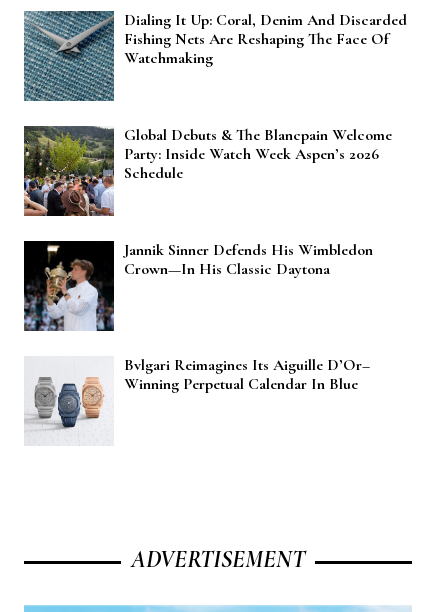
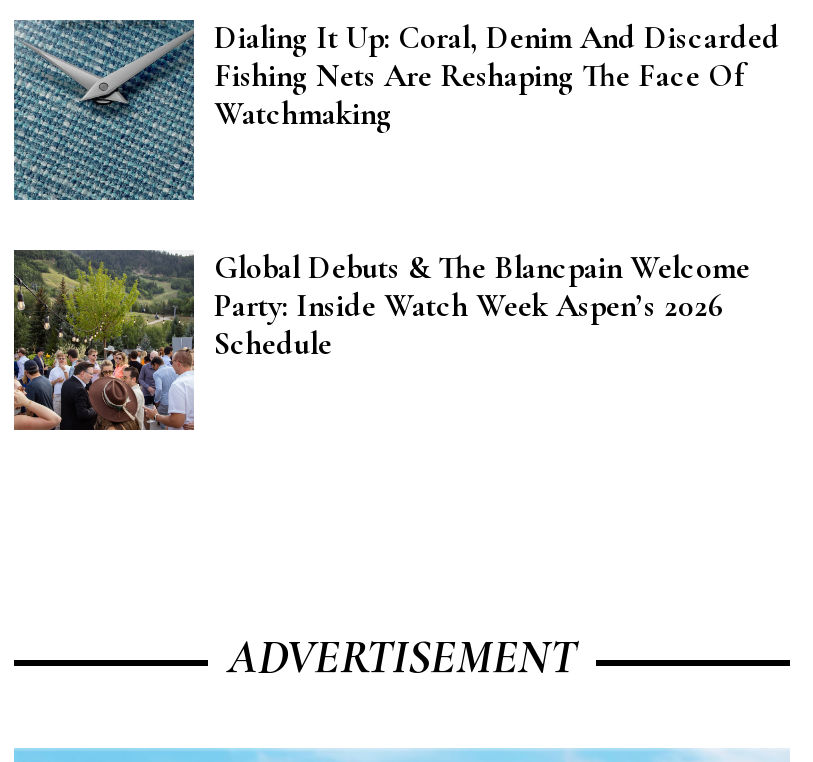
- [image]
- Jannik Sinner Defends His Wimbledon
- Crown—In His Classic Daytona

- [image]
- Bvlgari Reimagines Its Aiguille D’Or–
- Winning Perpetual Calendar In Blue
